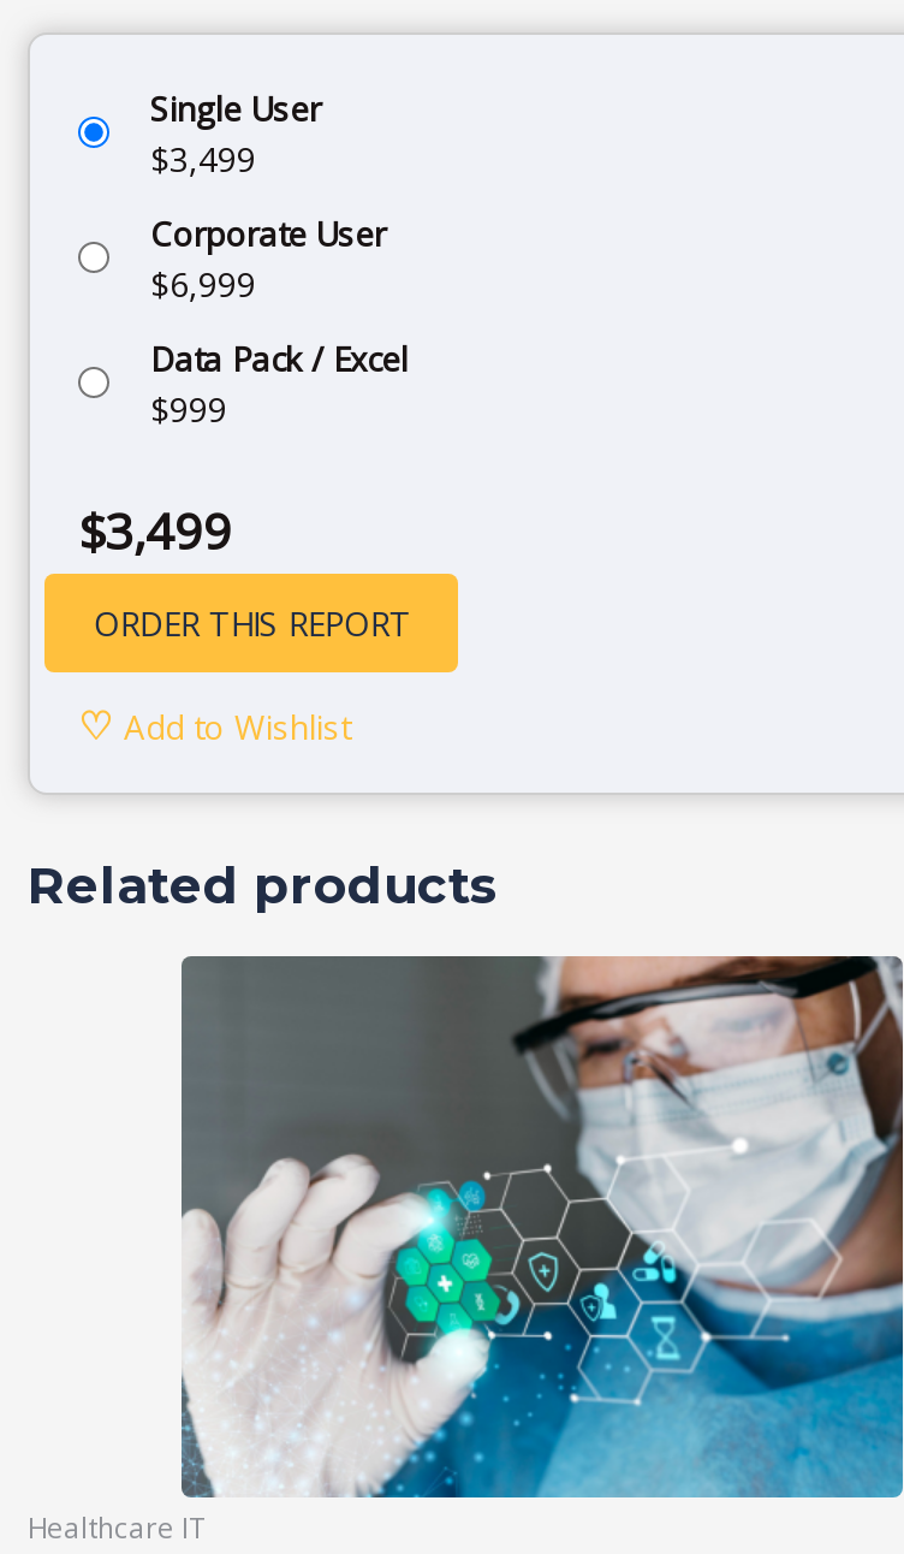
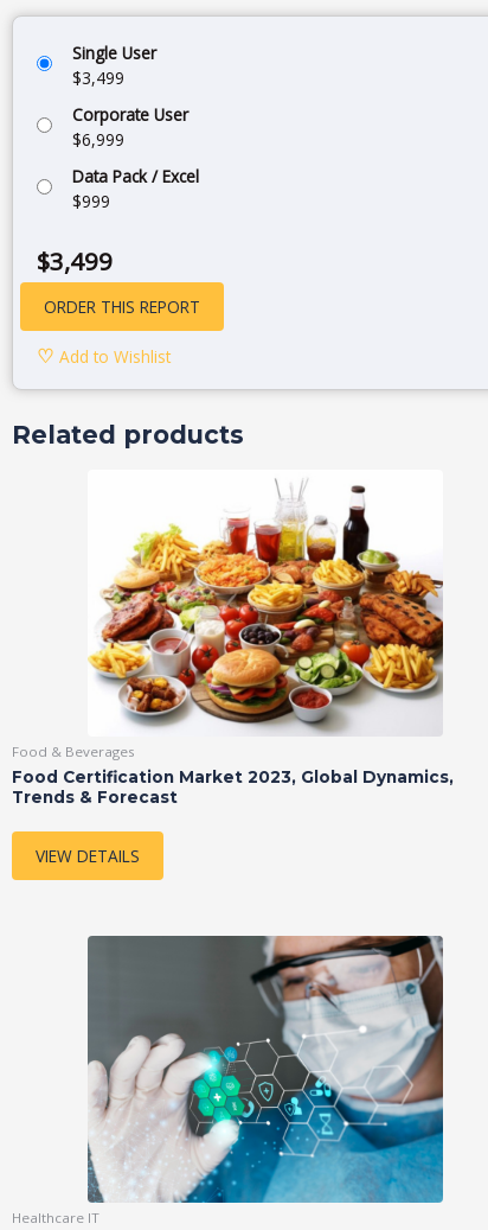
+ [image]
+ Food & Beverages
+ Food Certification Market 2023, Global Dynamics,
+ Trends & Forecast
+ VIEW DETAILS
